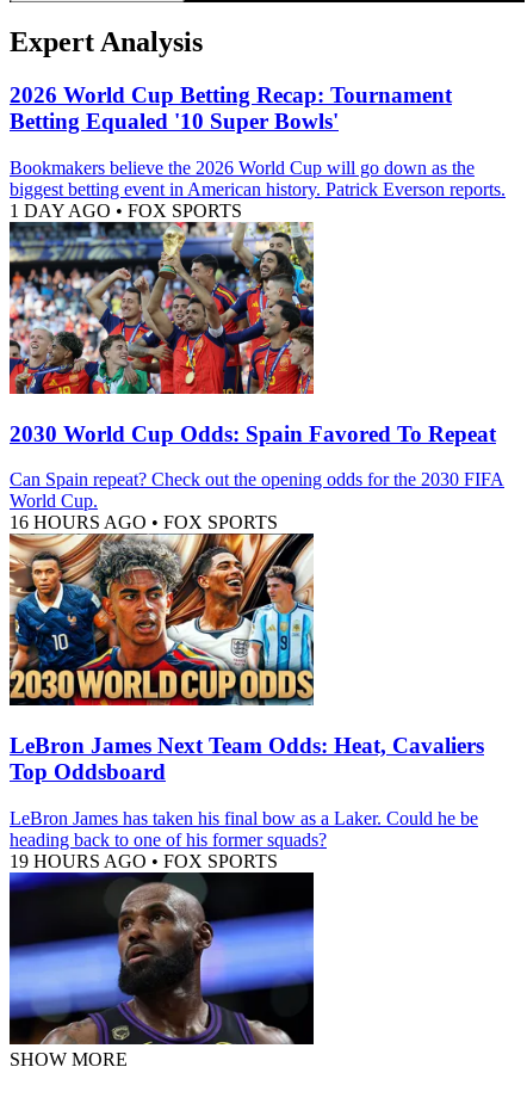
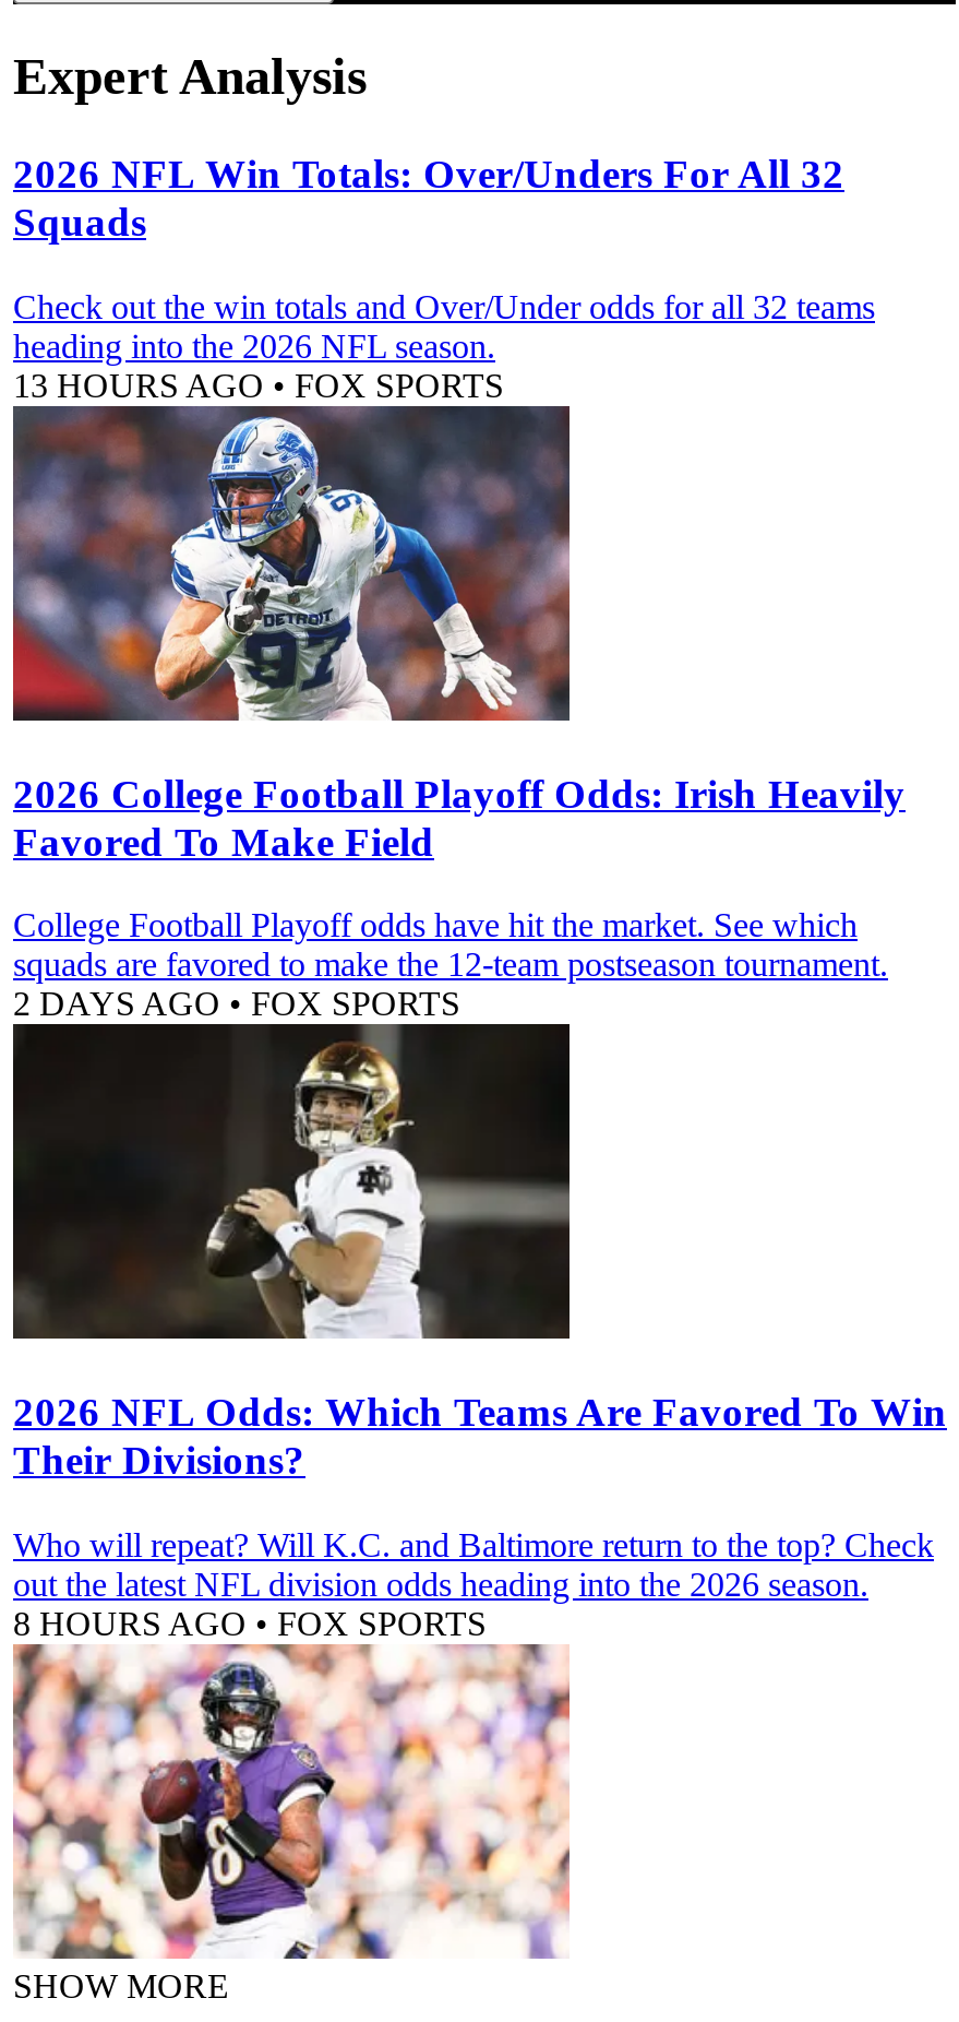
- 2026 World Cup Betting Recap: Tournament
- Betting Equaled '10 Super Bowls'
+ 2026 NFL Win Totals: Over/Unders For All 32
+ Squads

- Bookmakers believe the 2026 World Cup will go down as the
- biggest betting event in American history. Patrick Everson reports.
- 1 DAY AGO • FOX SPORTS
+ Check out the win totals and Over/Under odds for all 32 teams
+ heading into the 2026 NFL season.
+ 13 HOURS AGO • FOX SPORTS

- [image]
- 2030 World Cup Odds: Spain Favored To Repeat
+ [image]
+ 2026 College Football Playoff Odds: Irish Heavily
+ Favored To Make Field

- Can Spain repeat? Check out the opening odds for the 2030 FIFA
- World Cup.
- 16 HOURS AGO • FOX SPORTS
+ College Football Playoff odds have hit the market. See which
+ squads are favored to make the 12-team postseason tournament.
+ 2 DAYS AGO • FOX SPORTS

- [image]
- LeBron James Next Team Odds: Heat, Cavaliers
- Top Oddsboard
+ [image]
+ 2026 NFL Odds: Which Teams Are Favored To Win
+ Their Divisions?

- LeBron James has taken his final bow as a Laker. Could he be
- heading back to one of his former squads?
- 19 HOURS AGO • FOX SPORTS
+ Who will repeat? Will K.C. and Baltimore return to the top? Check
+ out the latest NFL division odds heading into the 2026 season.
+ 8 HOURS AGO • FOX SPORTS

- [image]
+ [image]
